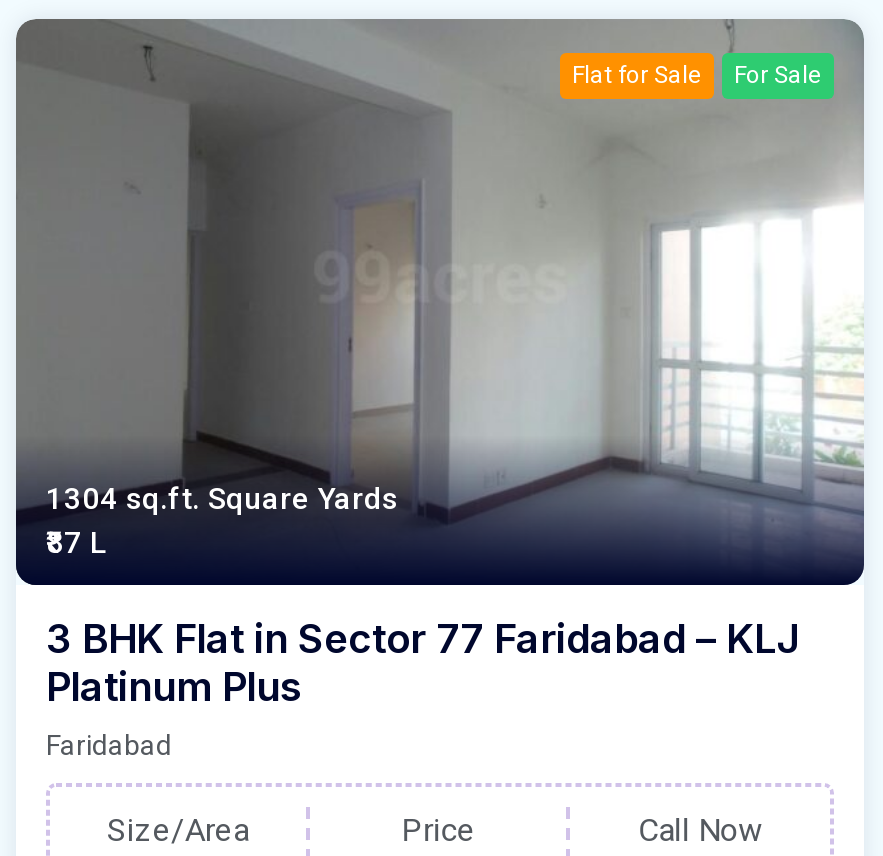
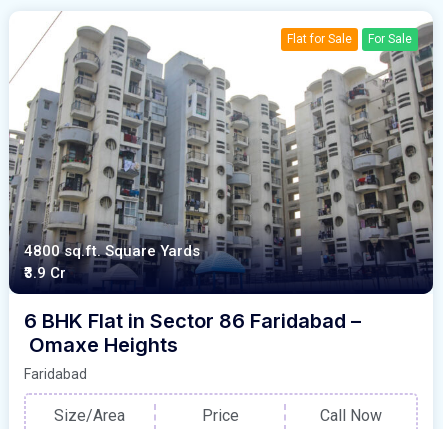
- [image]
- 1304 sq.ft. Square Yards
- ₹87 L
+ [image]
+ 4800 sq.ft. Square Yards
+ ₹3.9 Cr

- 3 BHK Flat in Sector 77 Faridabad – KLJ
- Platinum Plus
+ 6 BHK Flat in Sector 86 Faridabad –
+ Omaxe Heights
